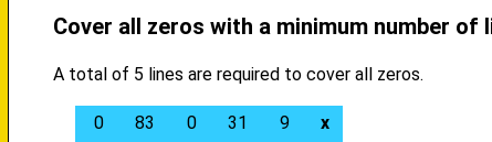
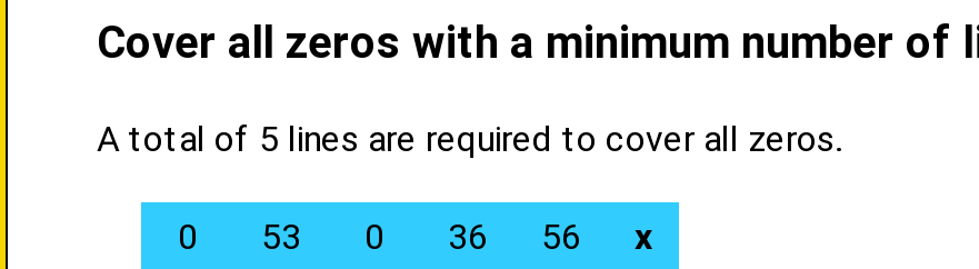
- 83
+ 53

- 31
+ 36

- 9
+ 56
